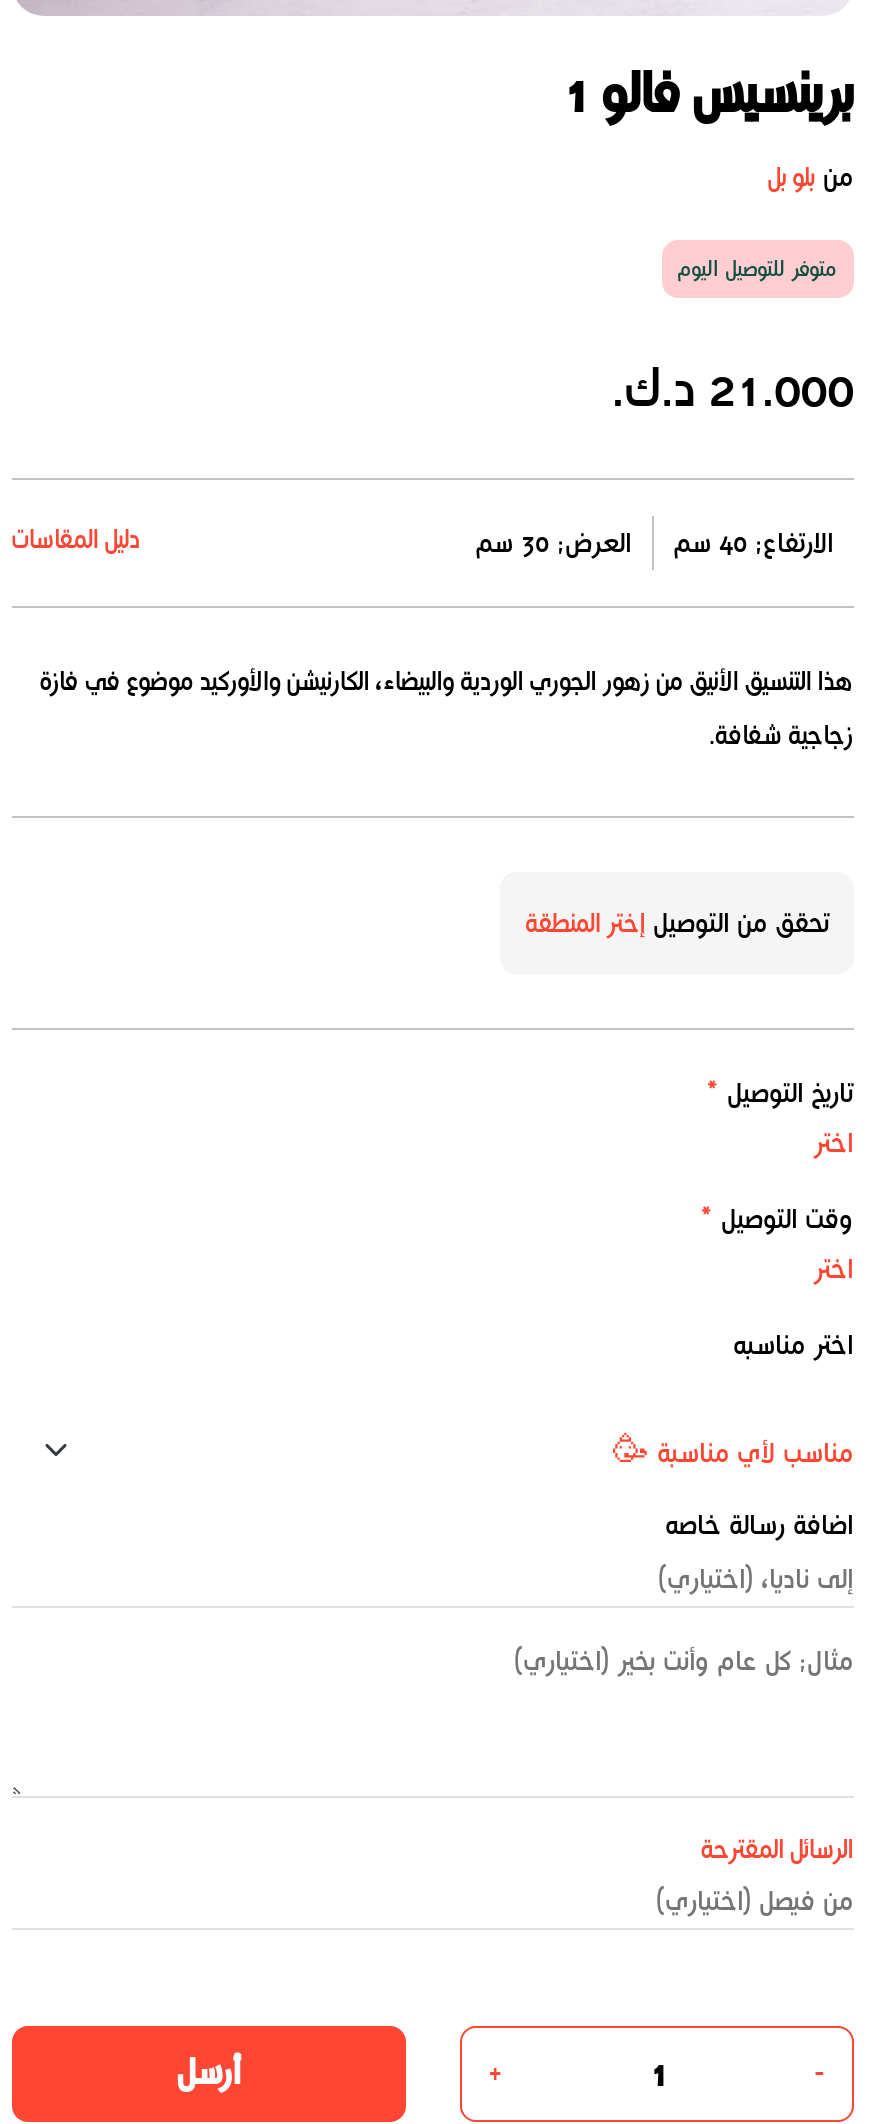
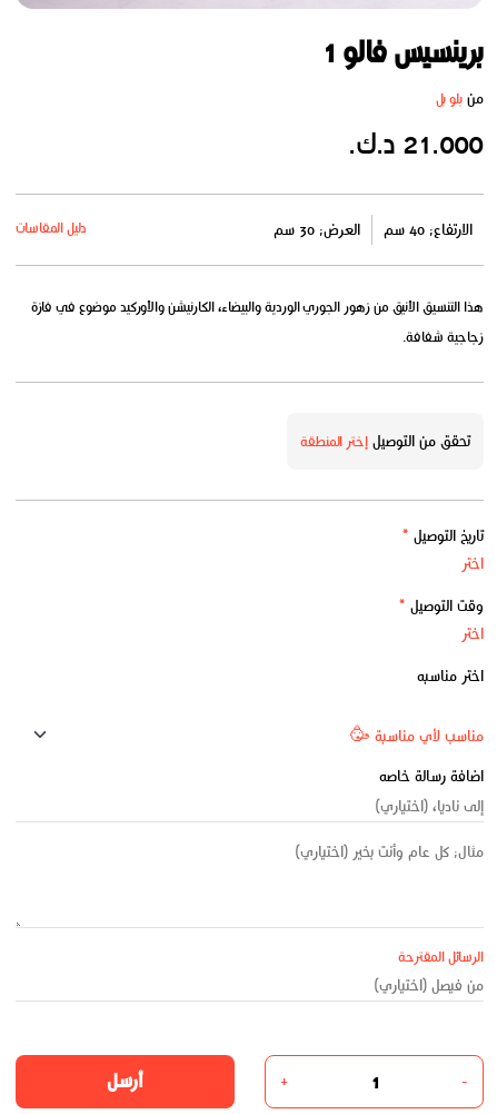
- متوفر للتوصيل اليوم
